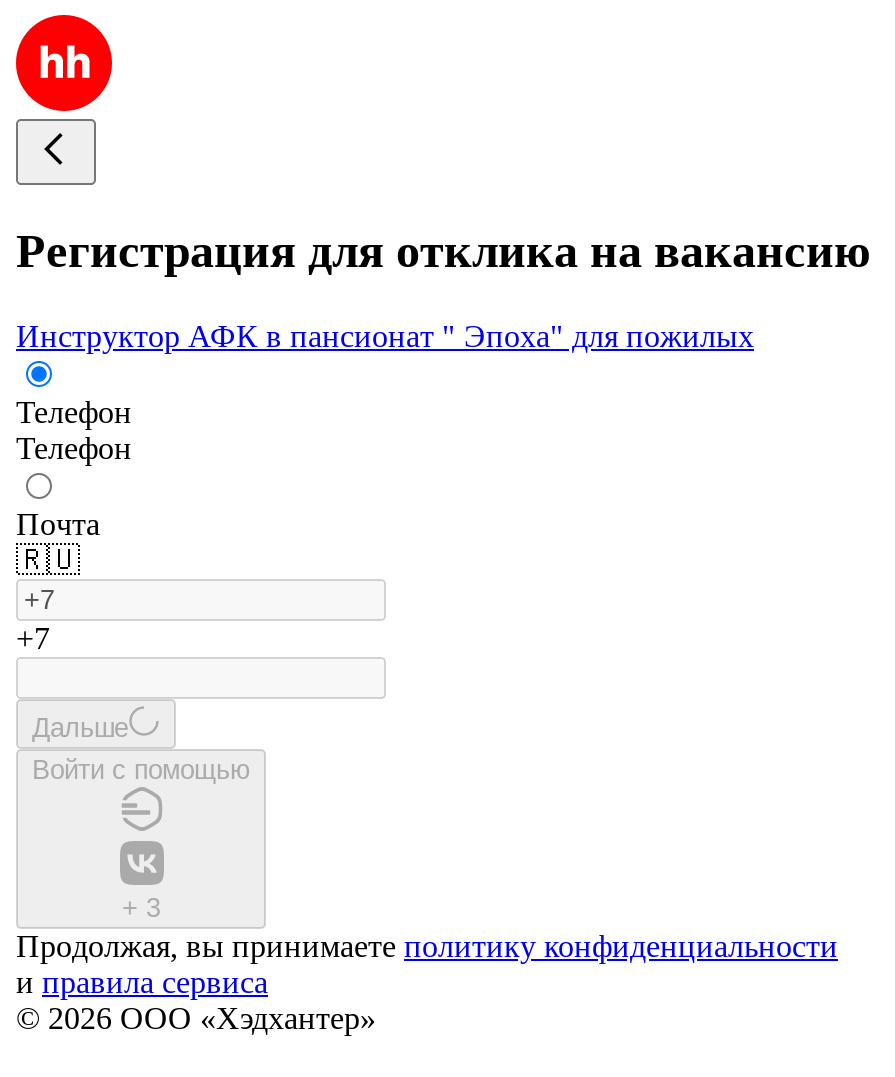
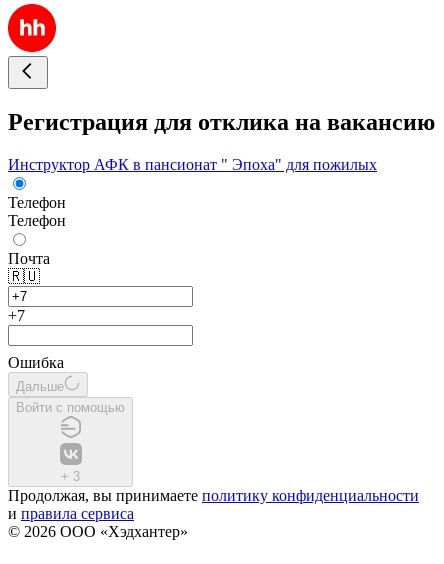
+ Ошибка
